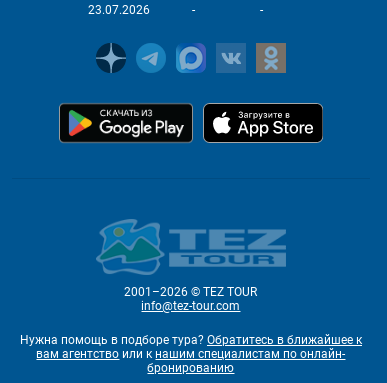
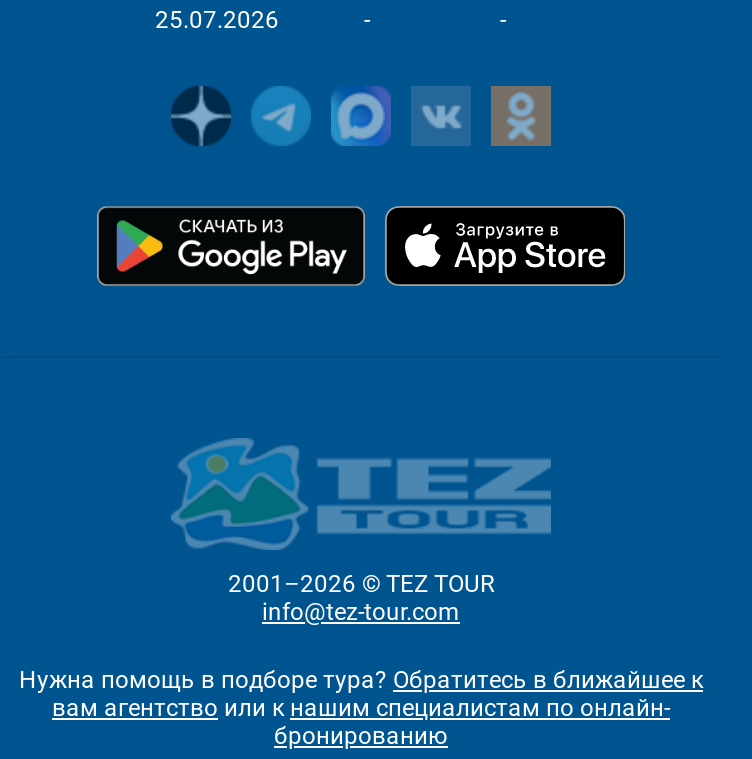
- 23.07.2026
+ 25.07.2026
